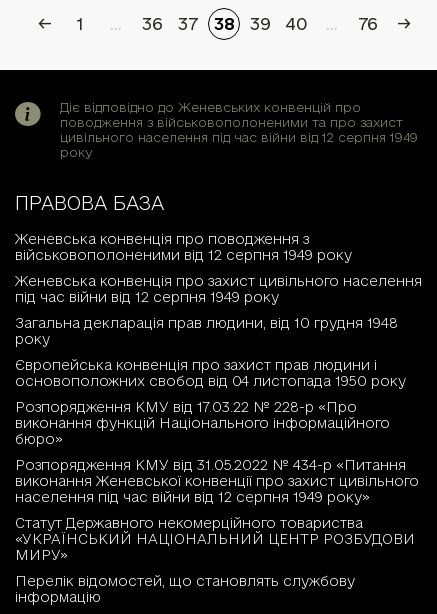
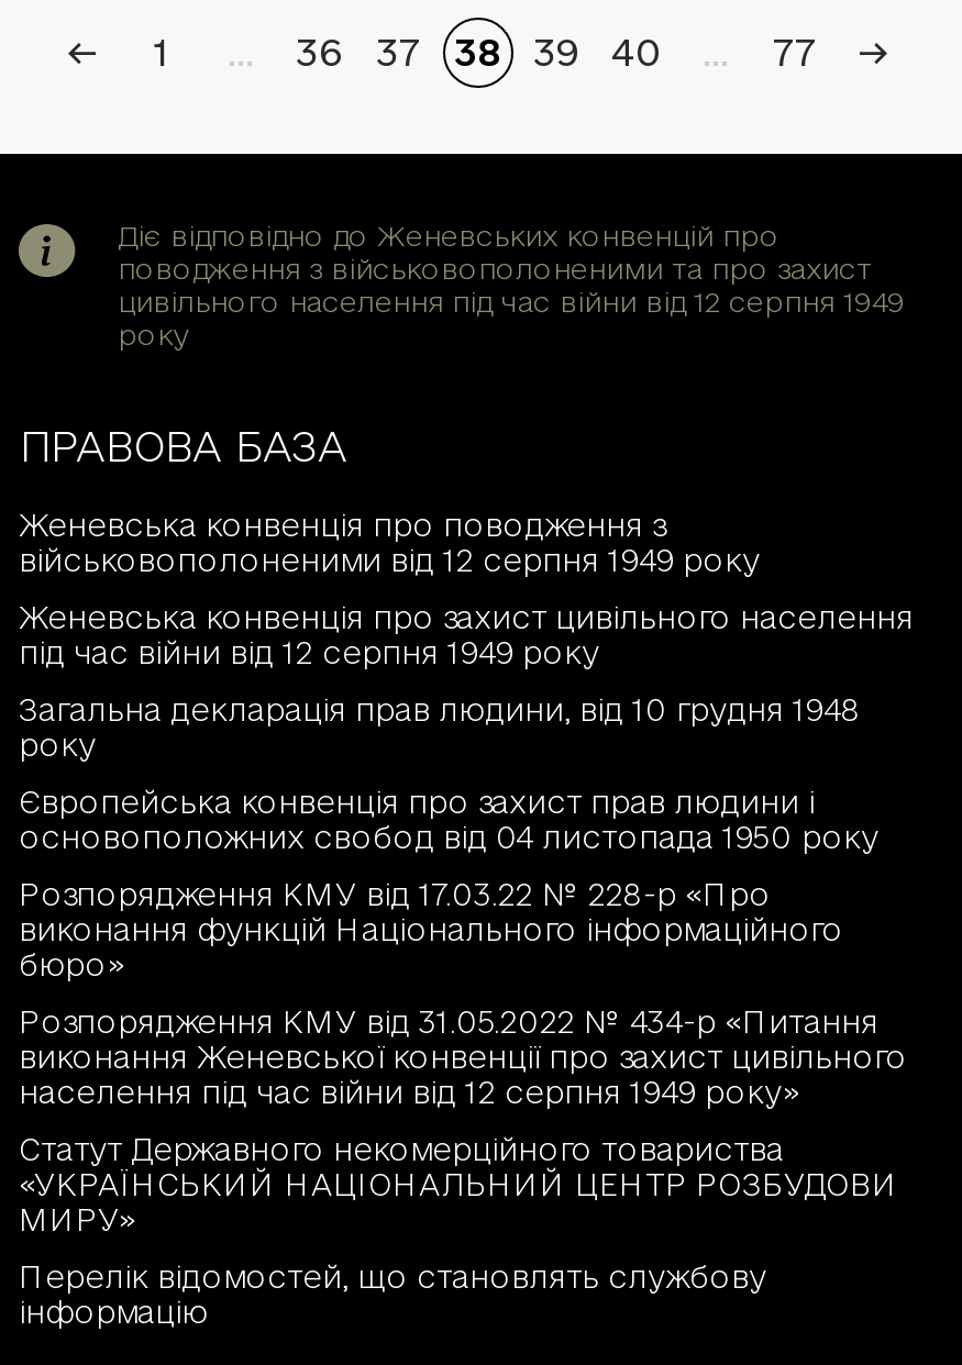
- 76
+ 77
